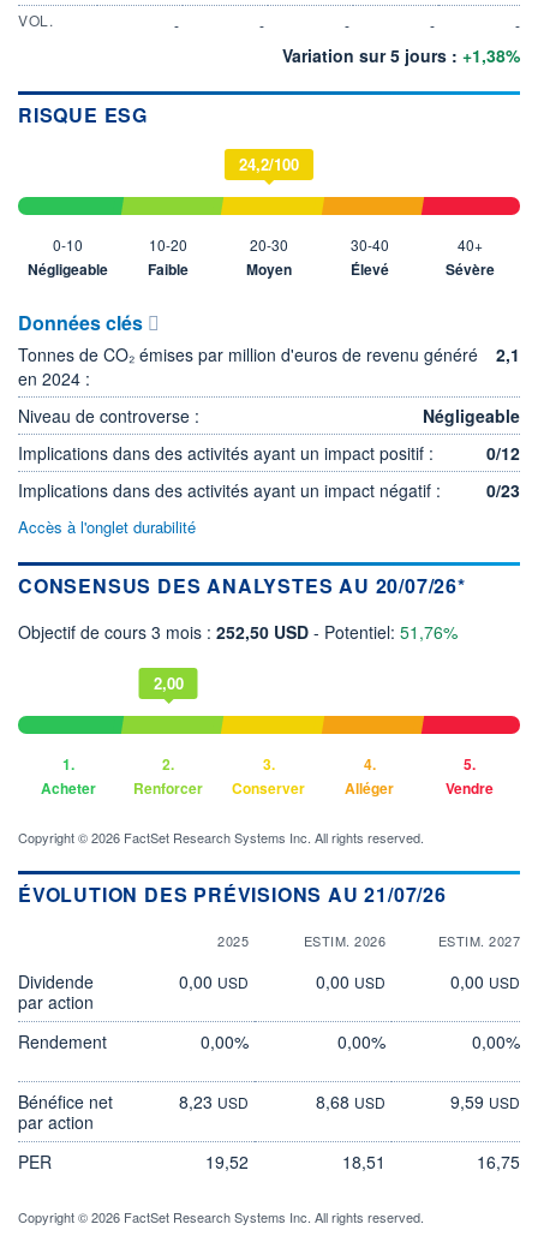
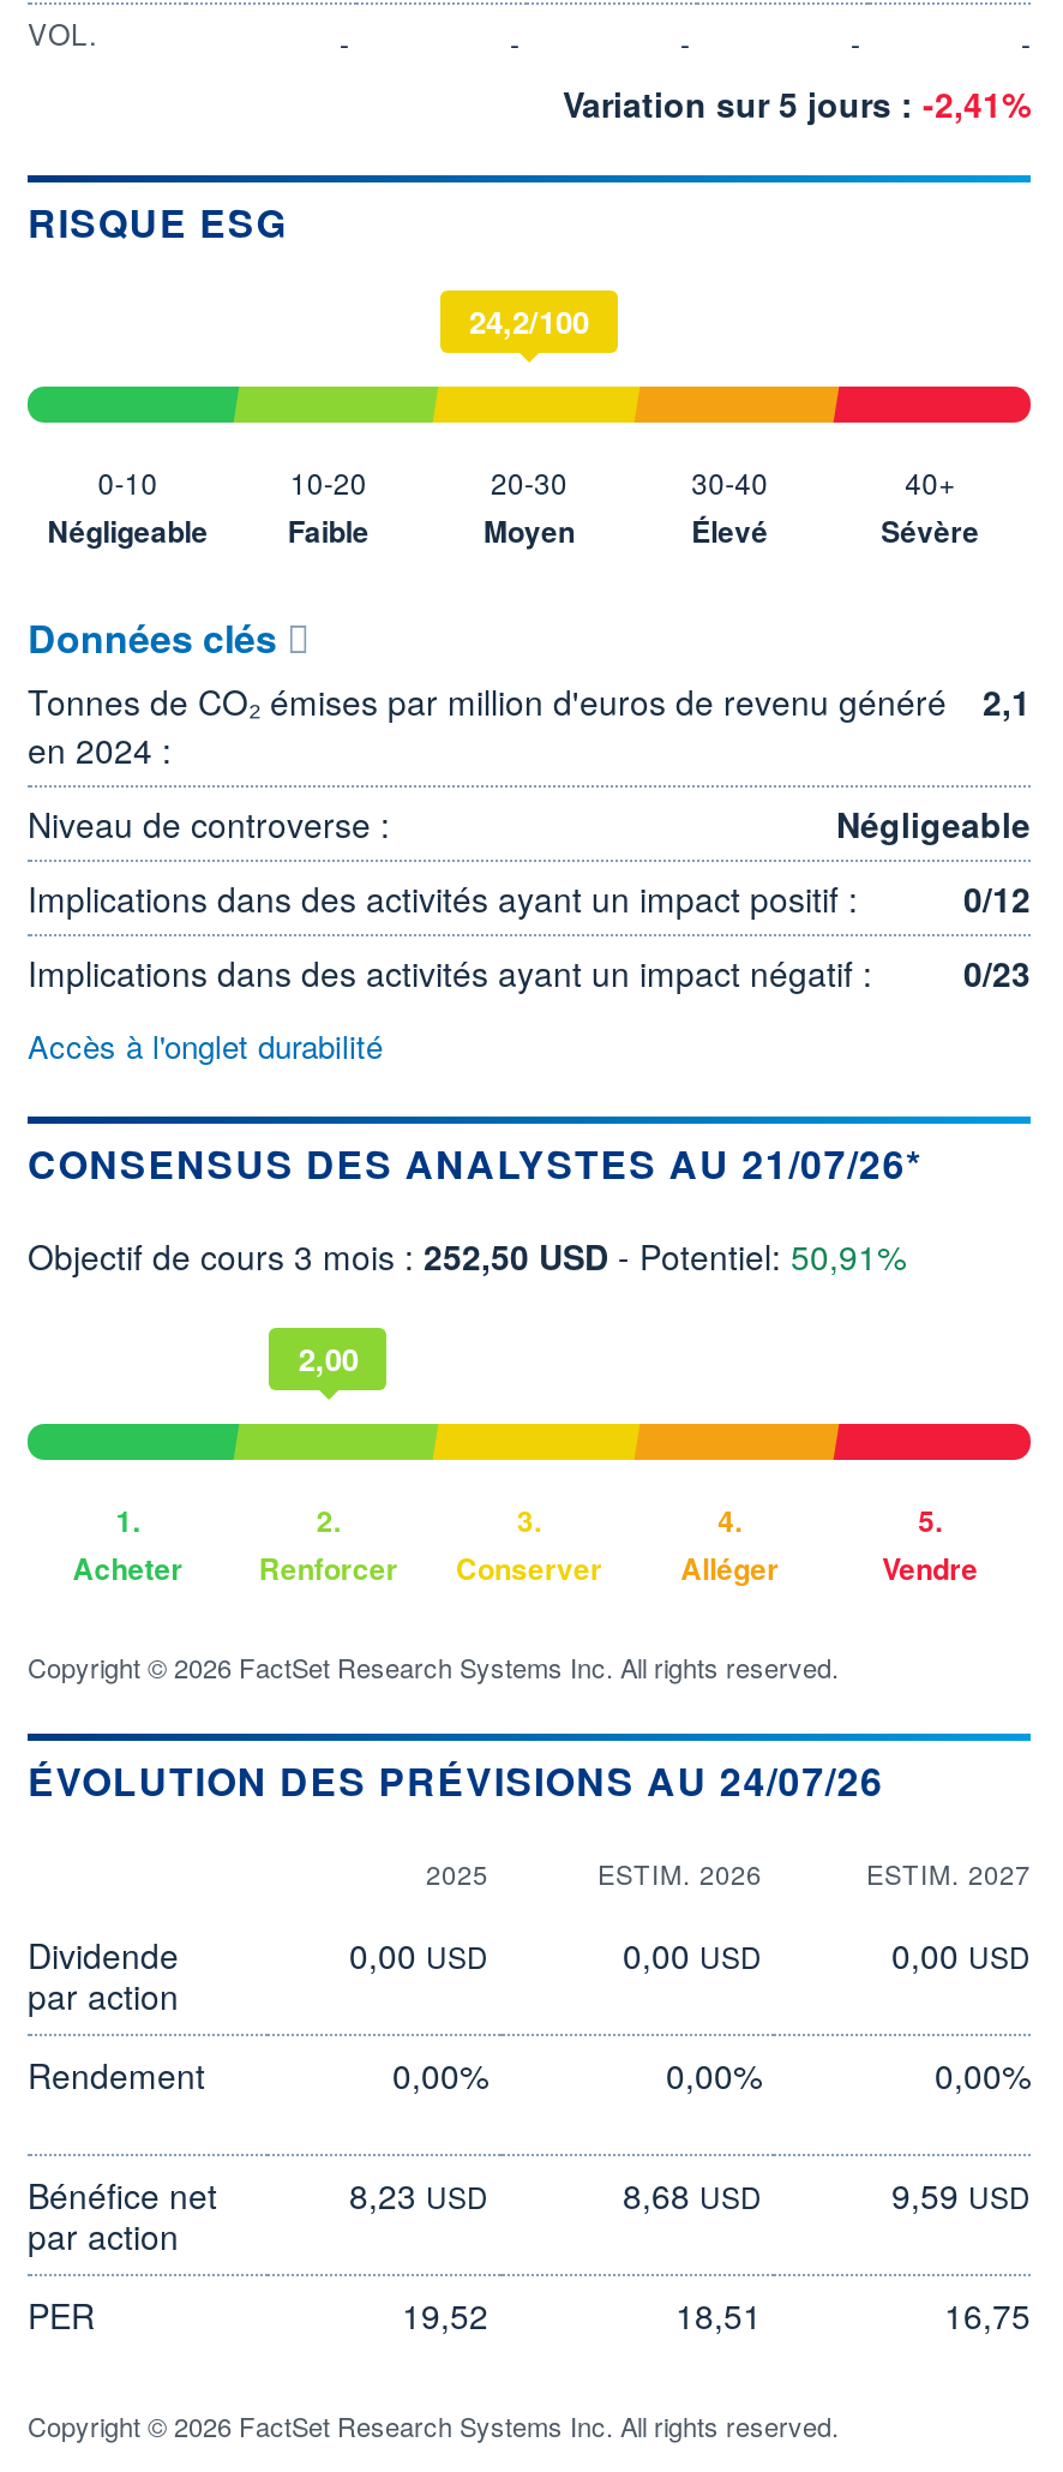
- Variation sur 5 jours : +1,38%
+ Variation sur 5 jours : -2,41%

- CONSENSUS DES ANALYSTES AU 20/07/26*
+ CONSENSUS DES ANALYSTES AU 21/07/26*

- Objectif de cours 3 mois : 252,50 USD - Potentiel: 51,76%
+ Objectif de cours 3 mois : 252,50 USD - Potentiel: 50,91%

- ÉVOLUTION DES PRÉVISIONS AU 21/07/26
+ ÉVOLUTION DES PRÉVISIONS AU 24/07/26
